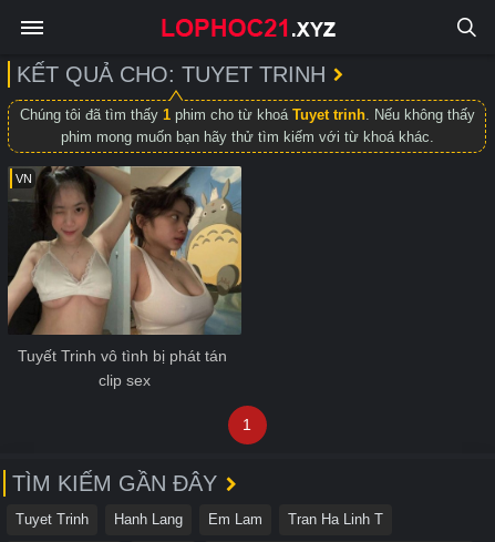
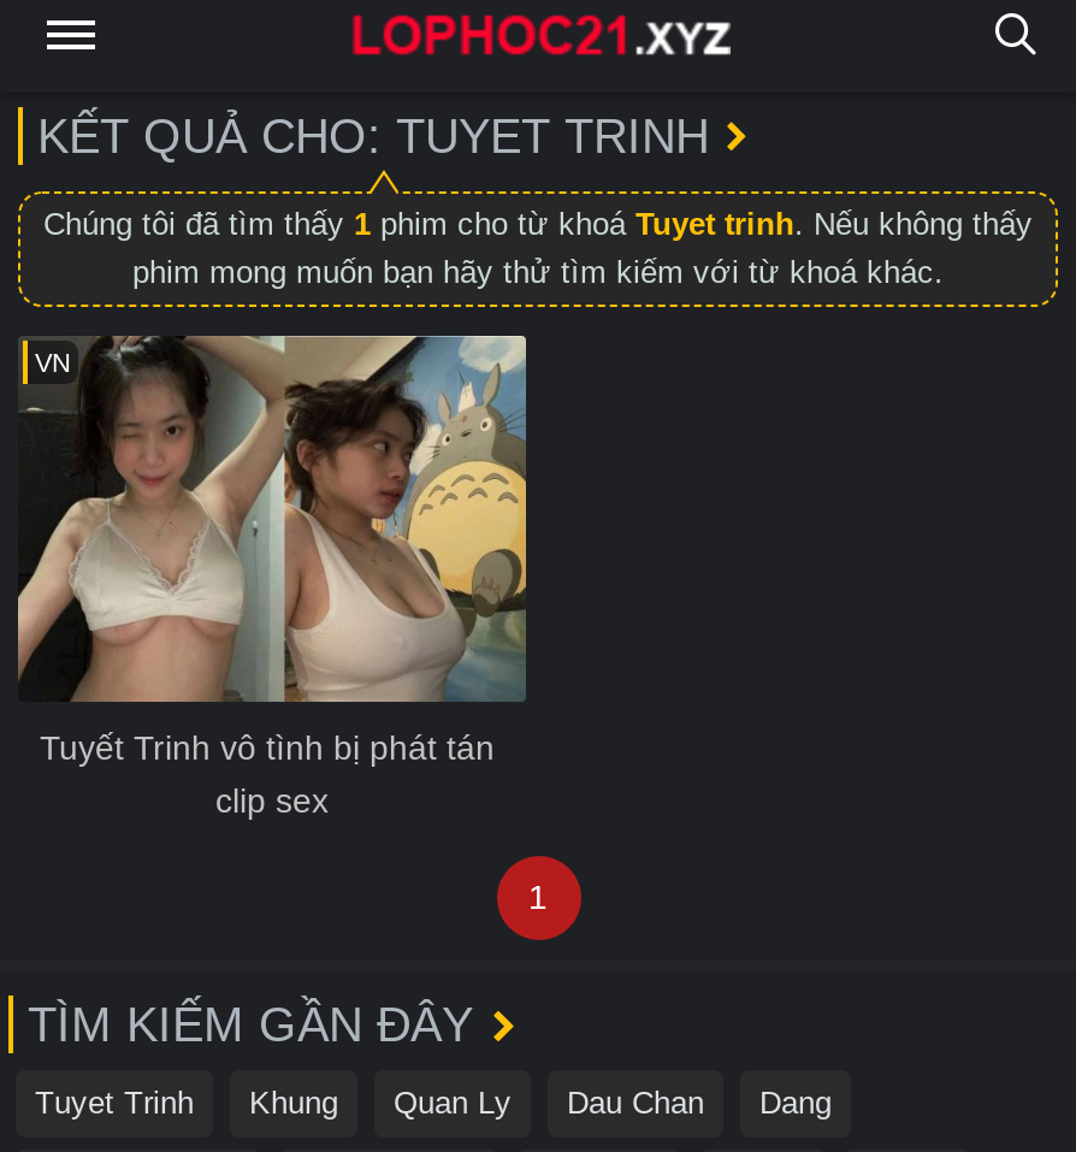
- Hanh Lang
- Em Lam
- Tran Ha Linh T
+ Khung
+ Quan Ly
+ Dau Chan
+ Dang
